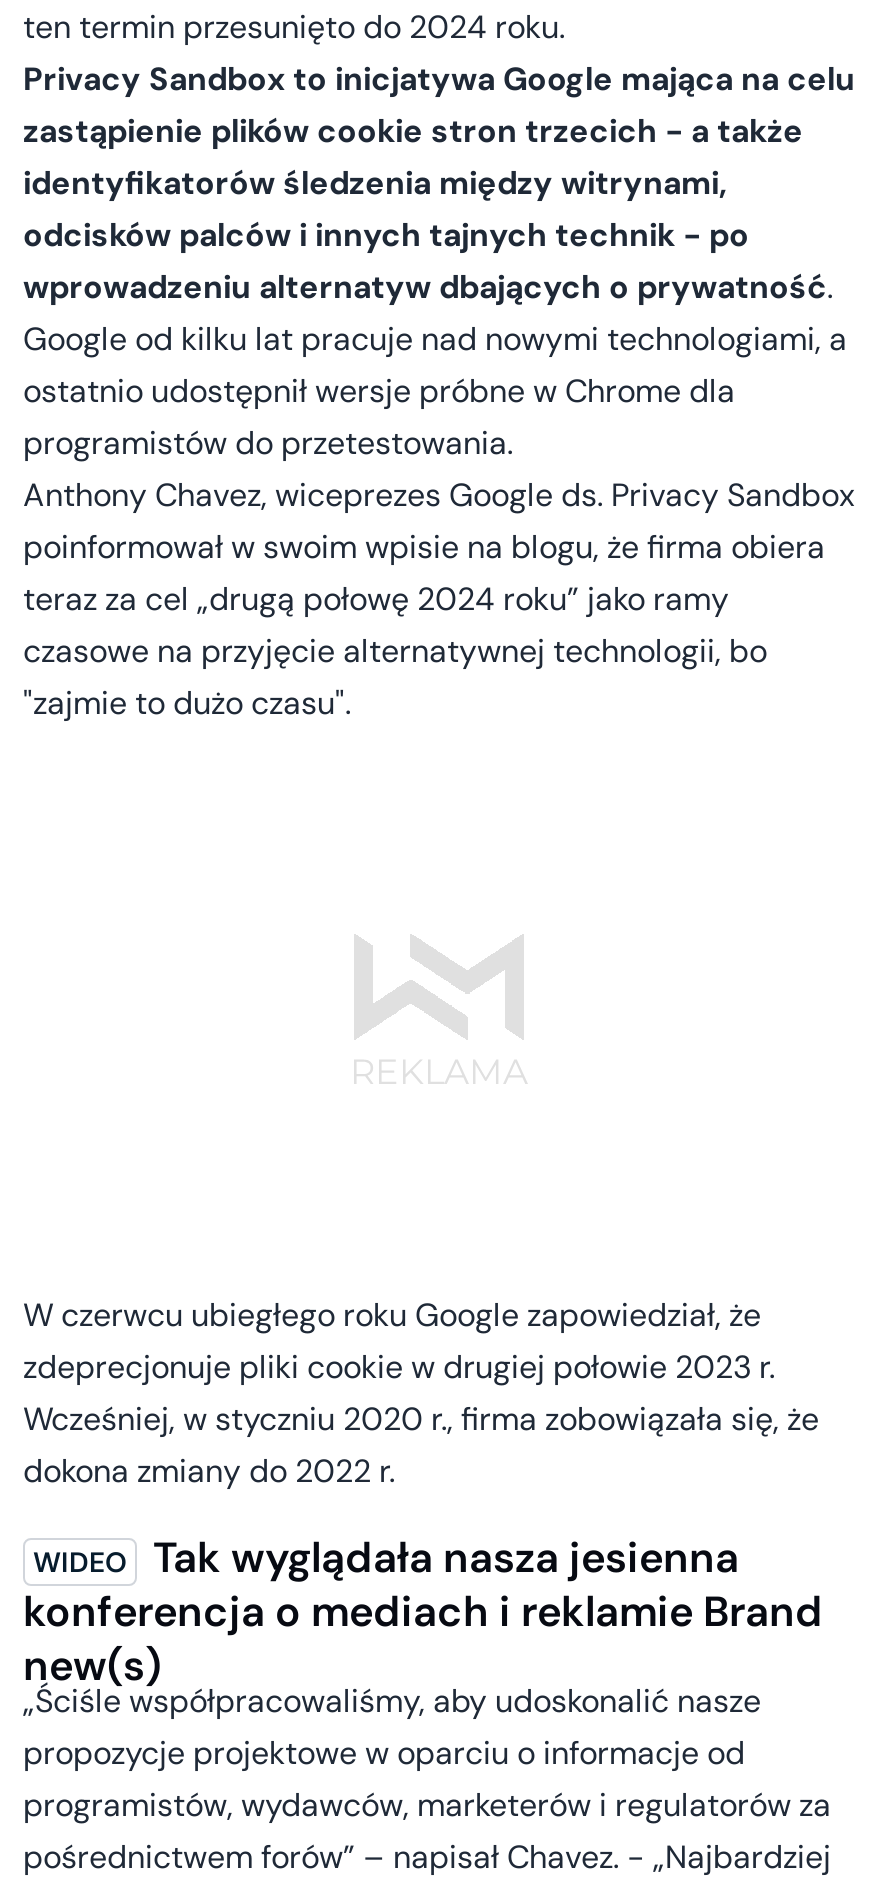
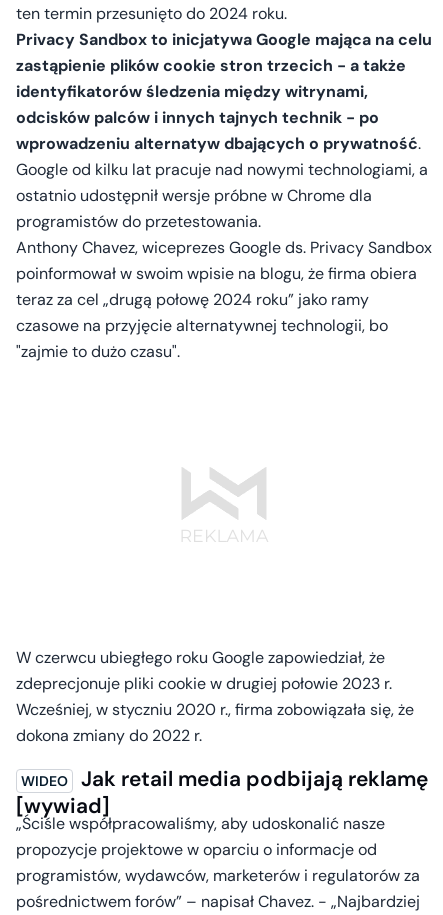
- Tak wyglądała nasza jesienna
- konferencja o mediach i reklamie Brand
- new(s)
+ Jak retail media podbijają reklamę
+ [wywiad]
